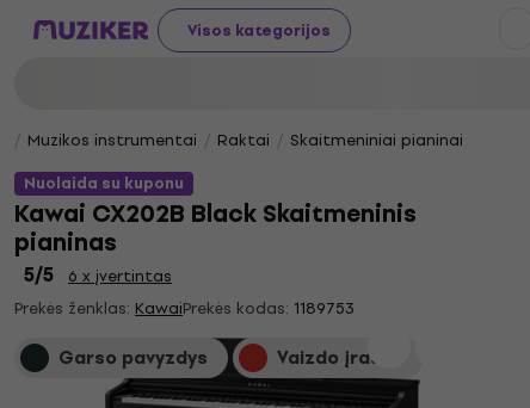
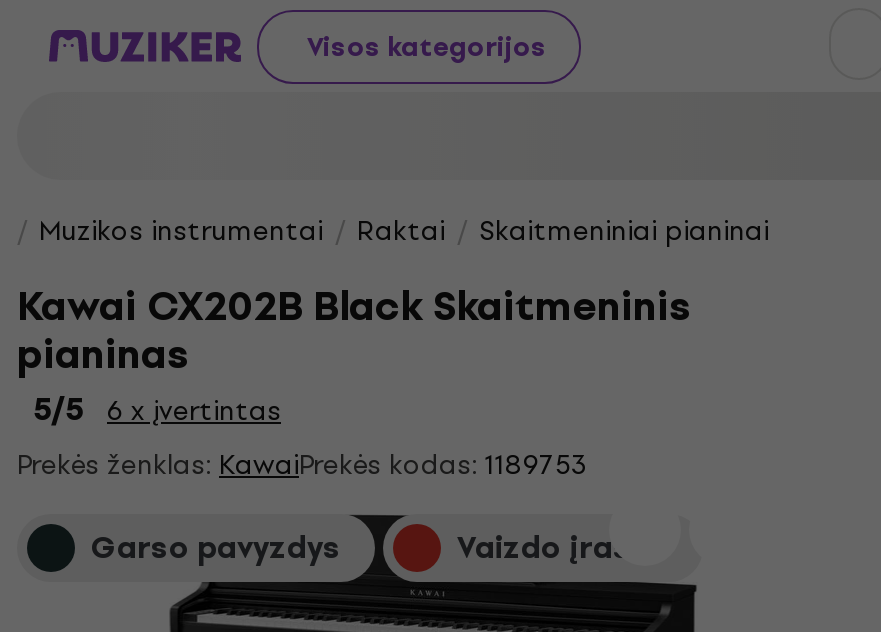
- Nuolaida su kuponu
